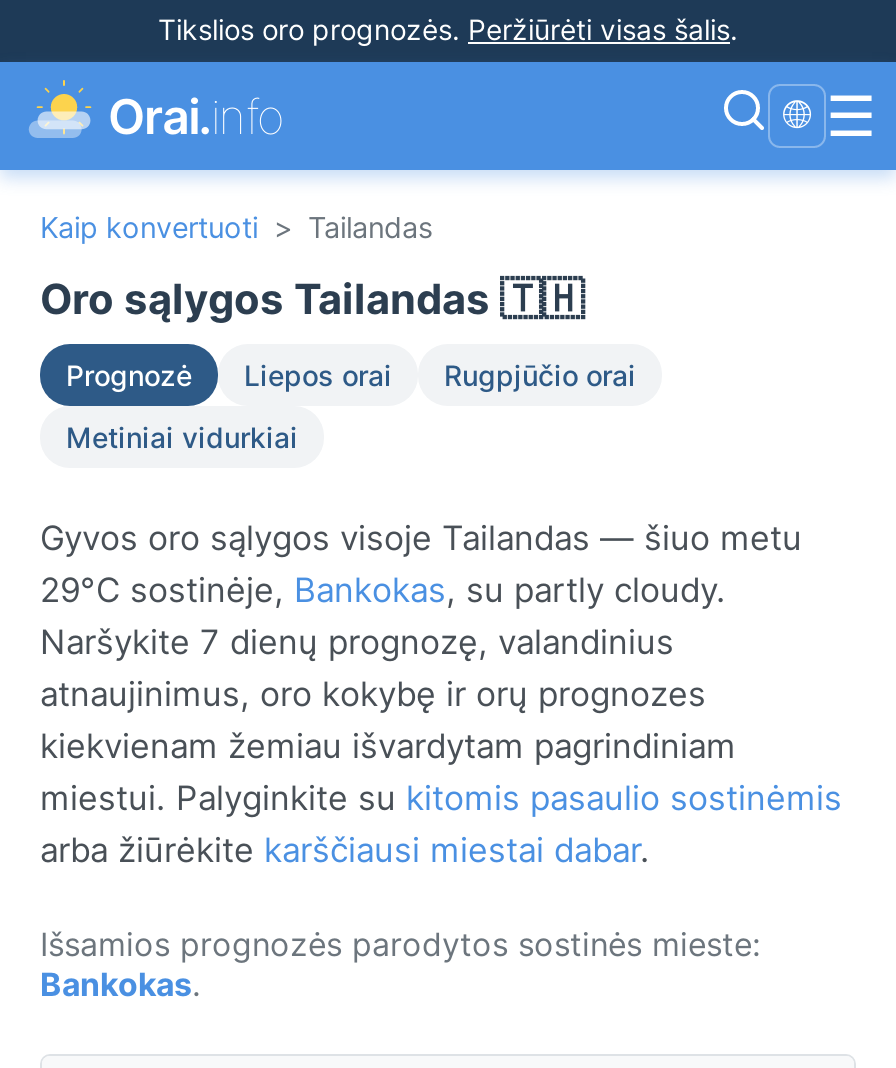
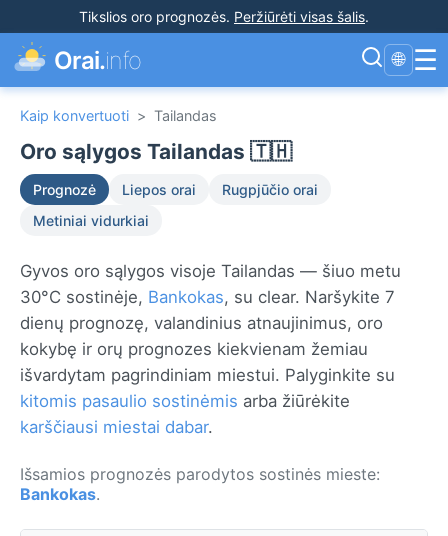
- 29°C sostinėje, Bankokas, su partly cloudy.
- Naršykite 7 dienų prognozę, valandinius
- atnaujinimus, oro kokybę ir orų prognozes
- kiekvienam žemiau išvardytam pagrindiniam
- miestui. Palyginkite su kitomis pasaulio sostinėmis
- arba žiūrėkite karščiausi miestai dabar.
+ 30°C sostinėje, Bankokas, su clear. Naršykite 7
+ dienų prognozę, valandinius atnaujinimus, oro
+ kokybę ir orų prognozes kiekvienam žemiau
+ išvardytam pagrindiniam miestui. Palyginkite su
+ kitomis pasaulio sostinėmis arba žiūrėkite
+ karščiausi miestai dabar.
